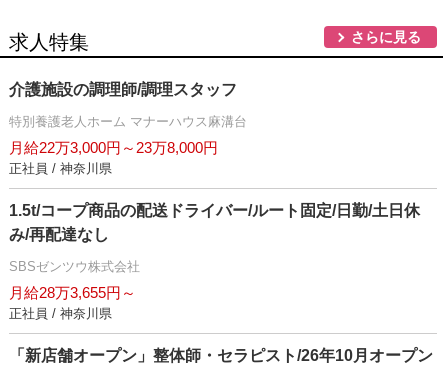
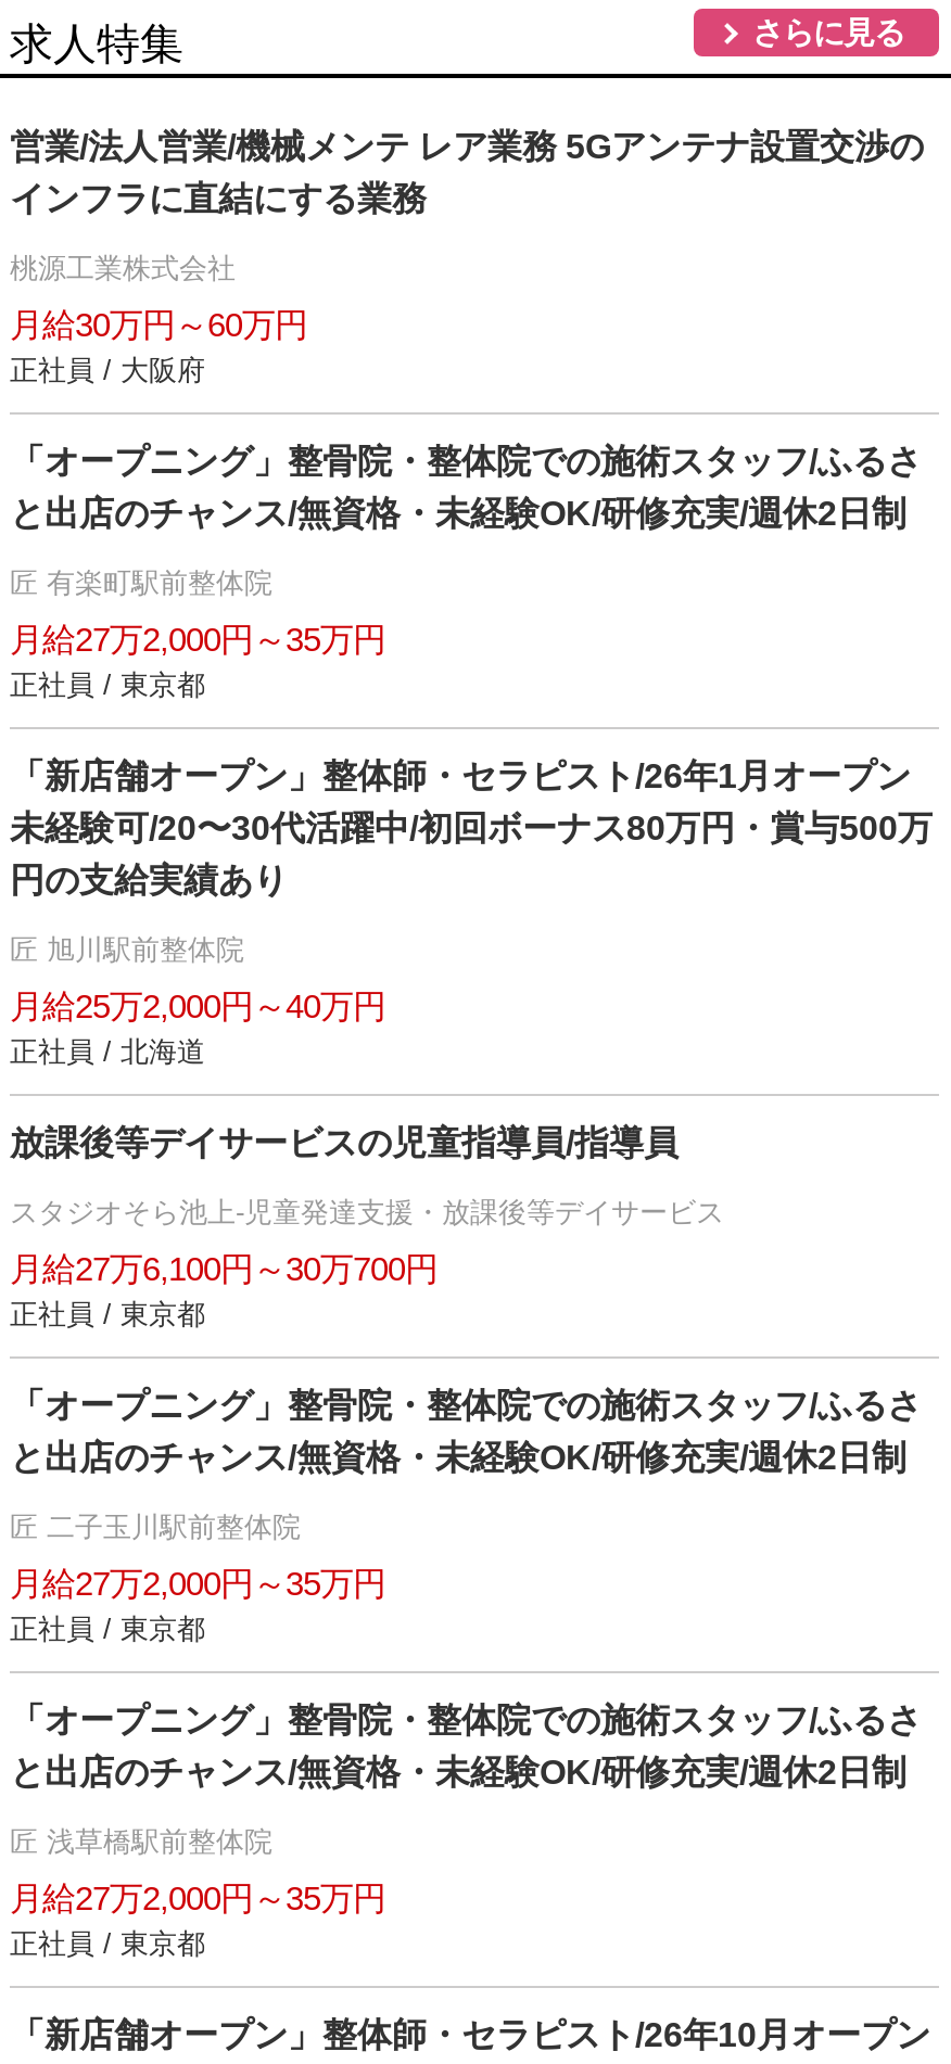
- 介護施設の調理師/調理スタッフ
- 特別養護老人ホーム マナーハウス麻溝台
- 月給22万3,000円～23万8,000円
- 正社員 / 神奈川県
- 1.5t/コープ商品の配送ドライバー/ルート固定/日勤/土日休
- み/再配達なし
- SBSゼンツウ株式会社
- 月給28万3,655円～
- 正社員 / 神奈川県
+ 営業/法人営業/機械メンテ レア業務 5Gアンテナ設置交渉の
+ インフラに直結にする業務
+ 桃源工業株式会社
+ 月給30万円～60万円
+ 正社員 / 大阪府
+ 「オープニング」整骨院・整体院での施術スタッフ/ふるさ
+ と出店のチャンス/無資格・未経験OK/研修充実/週休2日制
+ 匠 有楽町駅前整体院
+ 月給27万2,000円～35万円
+ 正社員 / 東京都
+ 「新店舗オープン」整体師・セラピスト/26年1月オープン
+ 未経験可/20〜30代活躍中/初回ボーナス80万円・賞与500万
+ 円の支給実績あり
+ 匠 旭川駅前整体院
+ 月給25万2,000円～40万円
+ 正社員 / 北海道
+ 放課後等デイサービスの児童指導員/指導員
+ スタジオそら池上-児童発達支援・放課後等デイサービス
+ 月給27万6,100円～30万700円
+ 正社員 / 東京都
+ 「オープニング」整骨院・整体院での施術スタッフ/ふるさ
+ と出店のチャンス/無資格・未経験OK/研修充実/週休2日制
+ 匠 二子玉川駅前整体院
+ 月給27万2,000円～35万円
+ 正社員 / 東京都
+ 「オープニング」整骨院・整体院での施術スタッフ/ふるさ
+ と出店のチャンス/無資格・未経験OK/研修充実/週休2日制
+ 匠 浅草橋駅前整体院
+ 月給27万2,000円～35万円
+ 正社員 / 東京都
